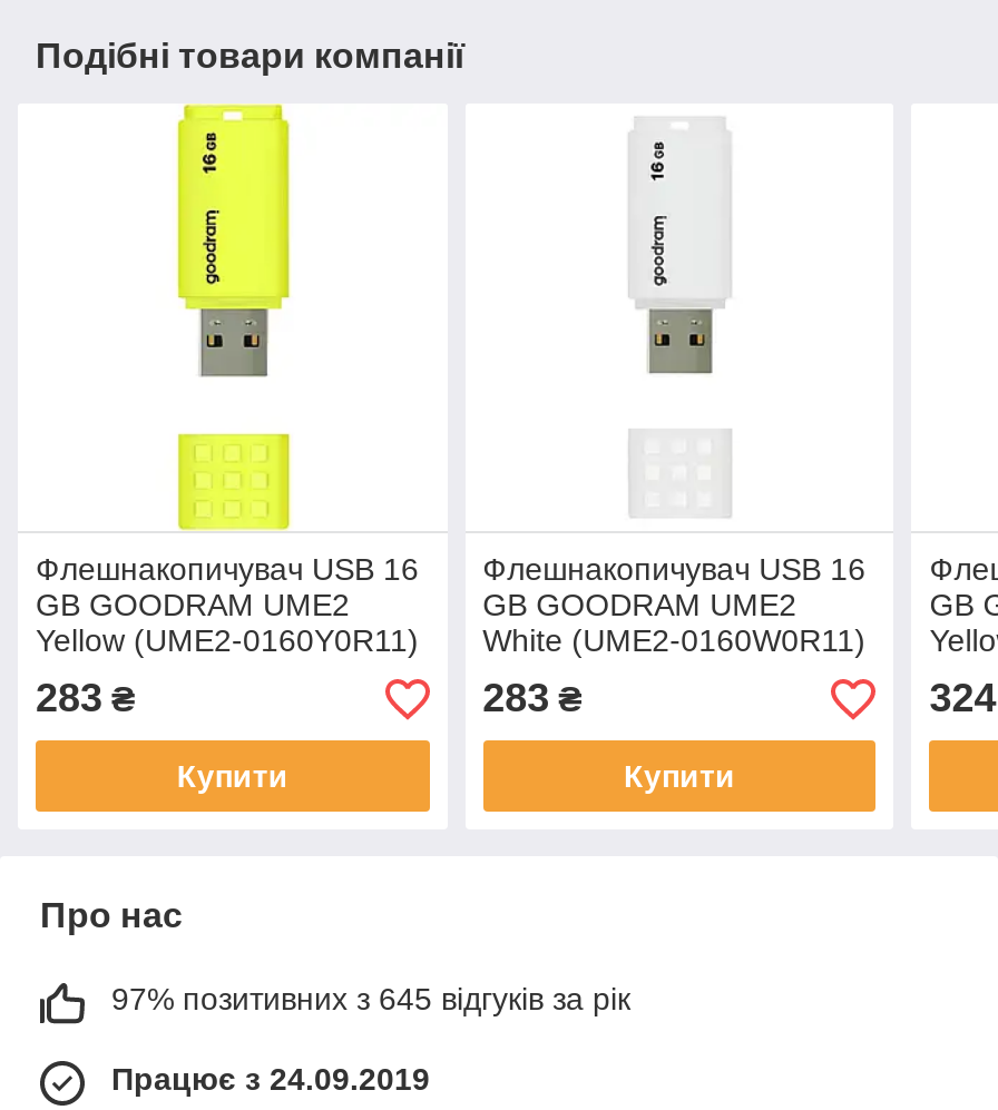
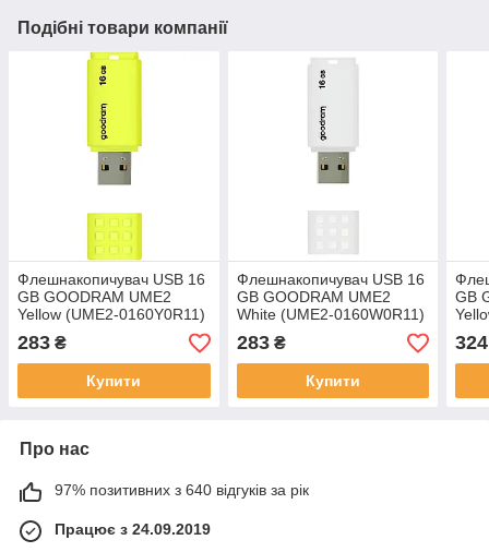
- 97% позитивних з 645 відгуків за рік
+ 97% позитивних з 640 відгуків за рік
